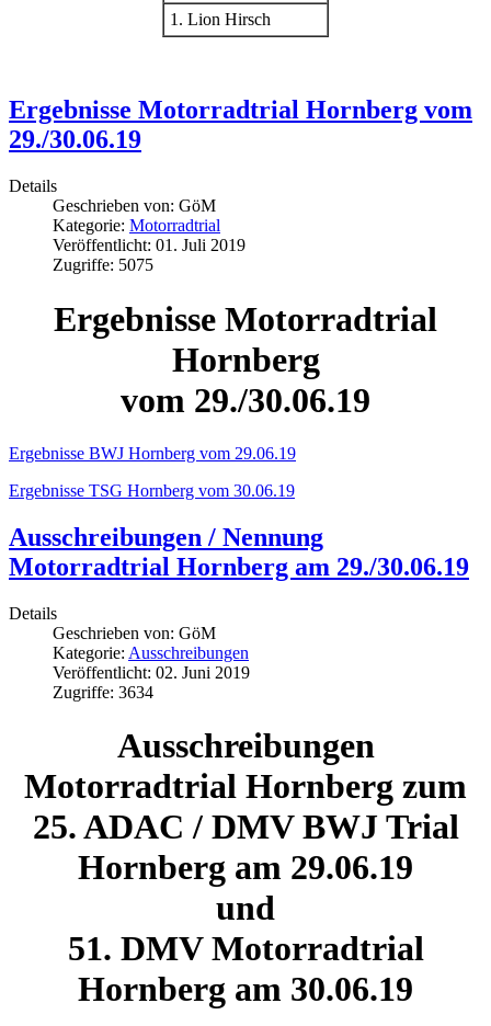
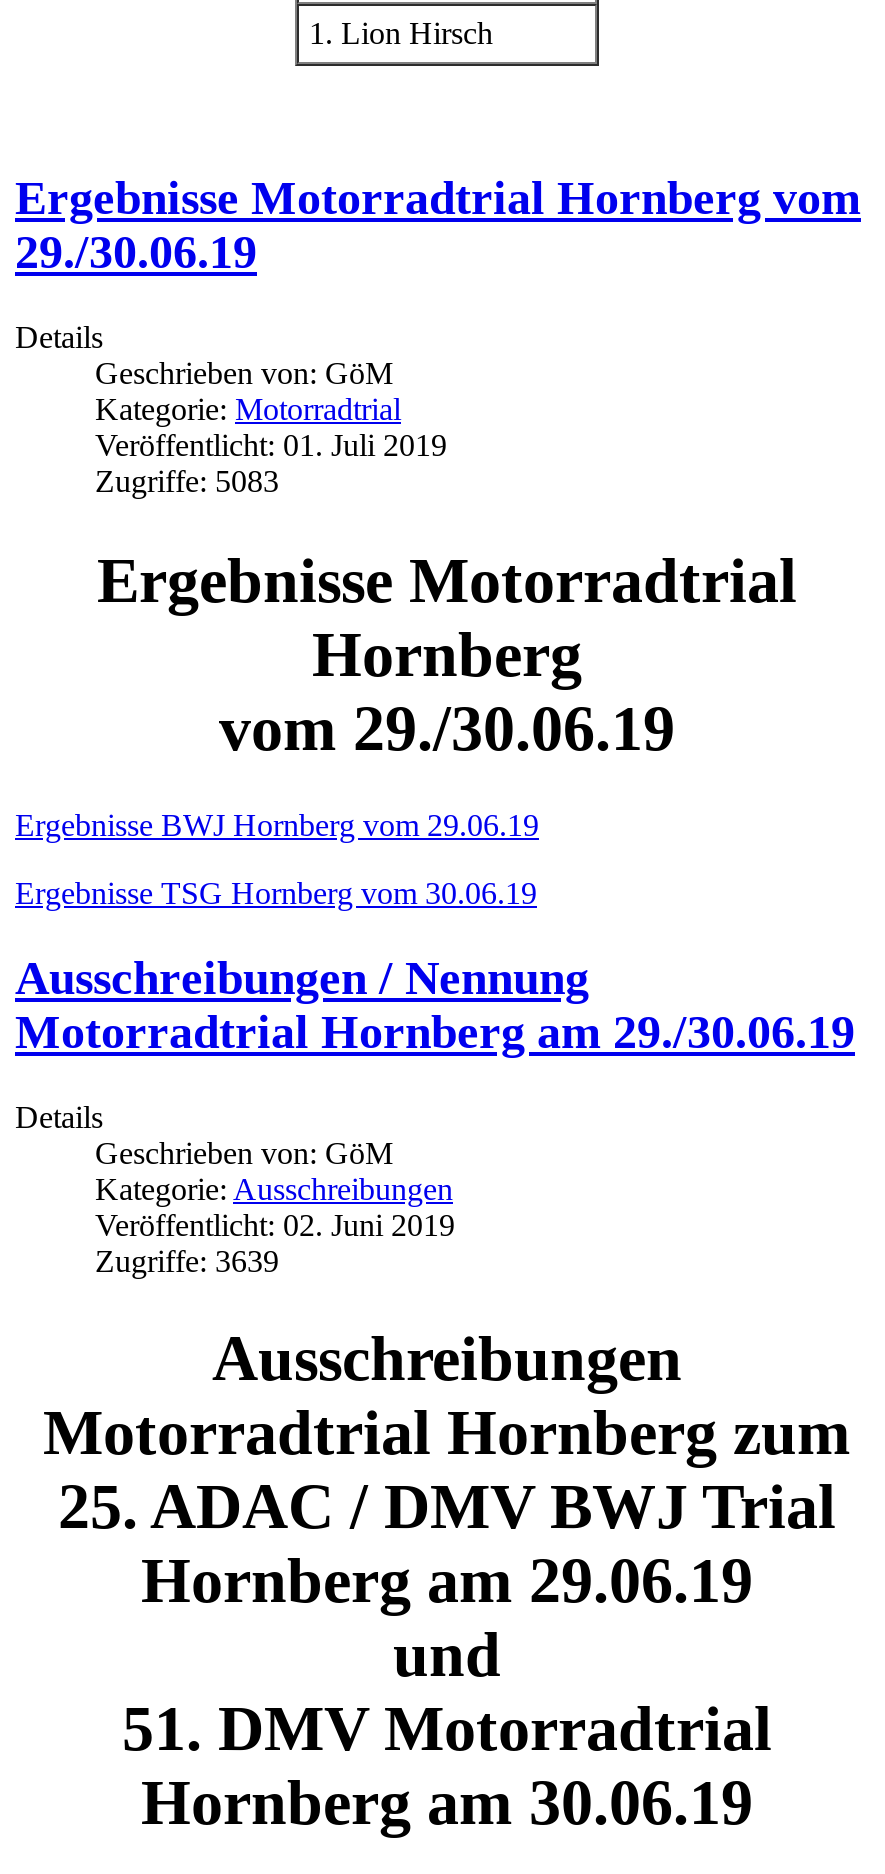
- Zugriffe: 5075
+ Zugriffe: 5083

- Zugriffe: 3634
+ Zugriffe: 3639
